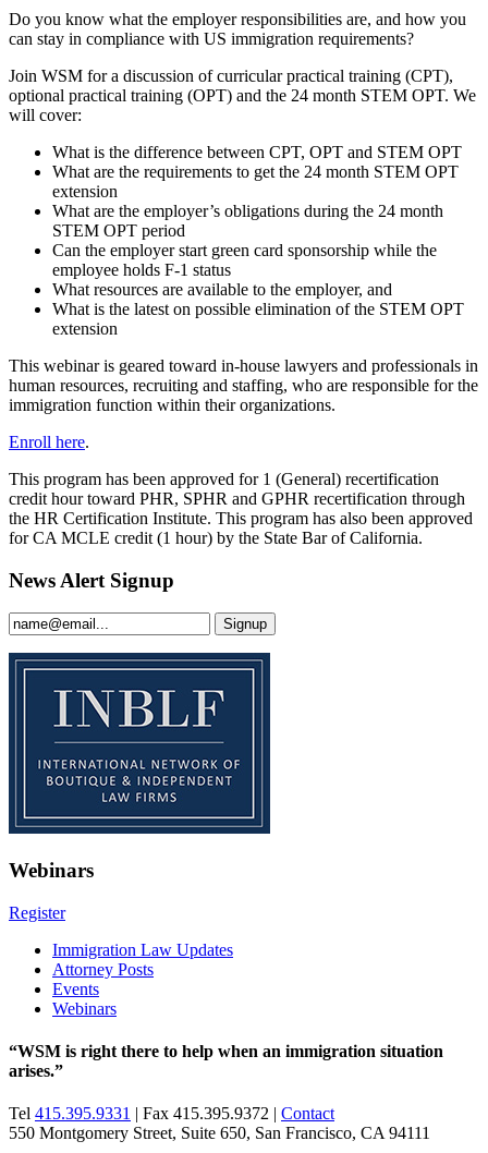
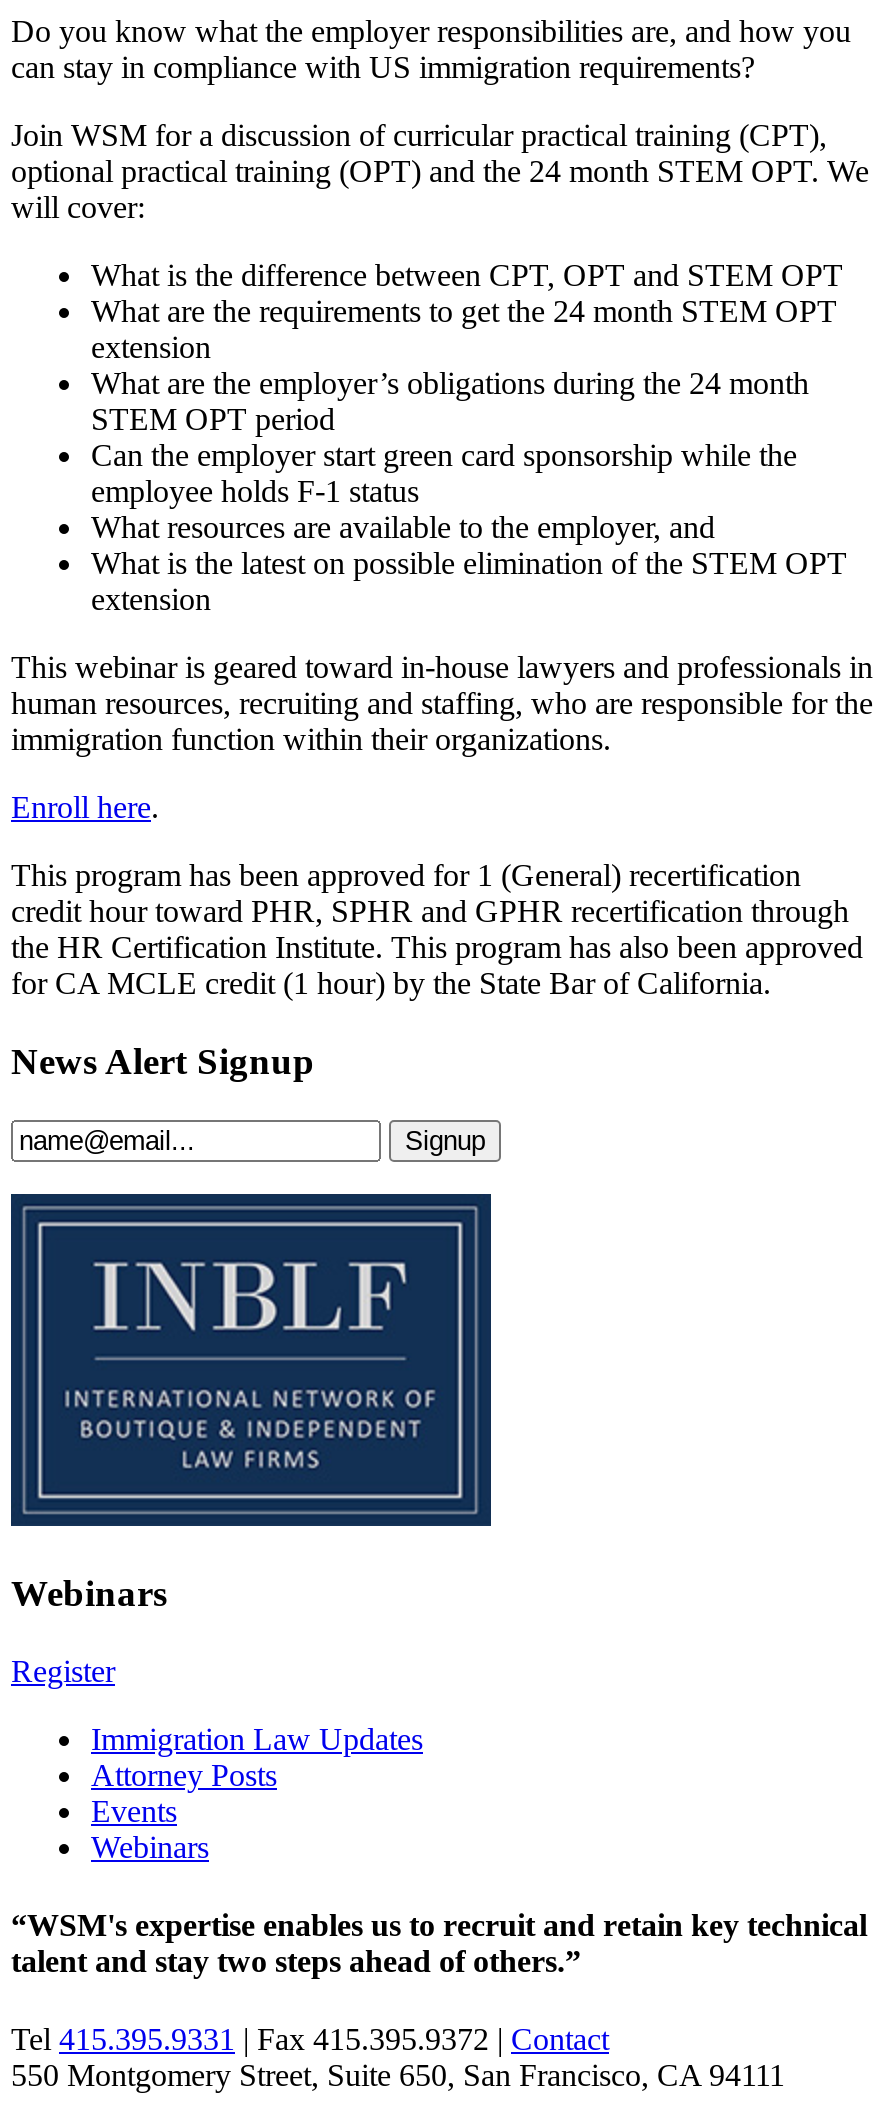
- “WSM is right there to help when an immigration situation
- arises.”
+ “WSM's expertise enables us to recruit and retain key technical
+ talent and stay two steps ahead of others.”
